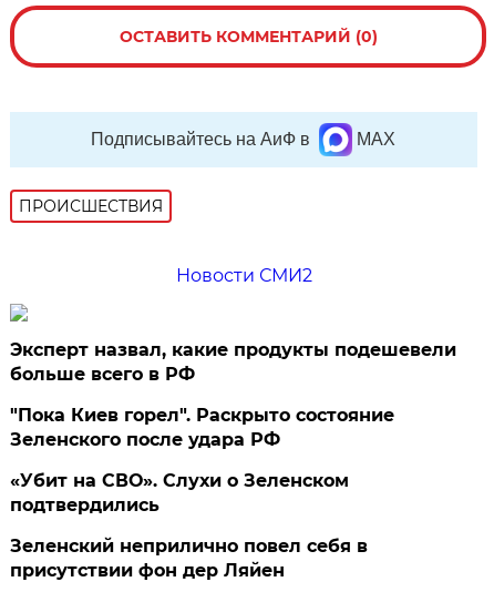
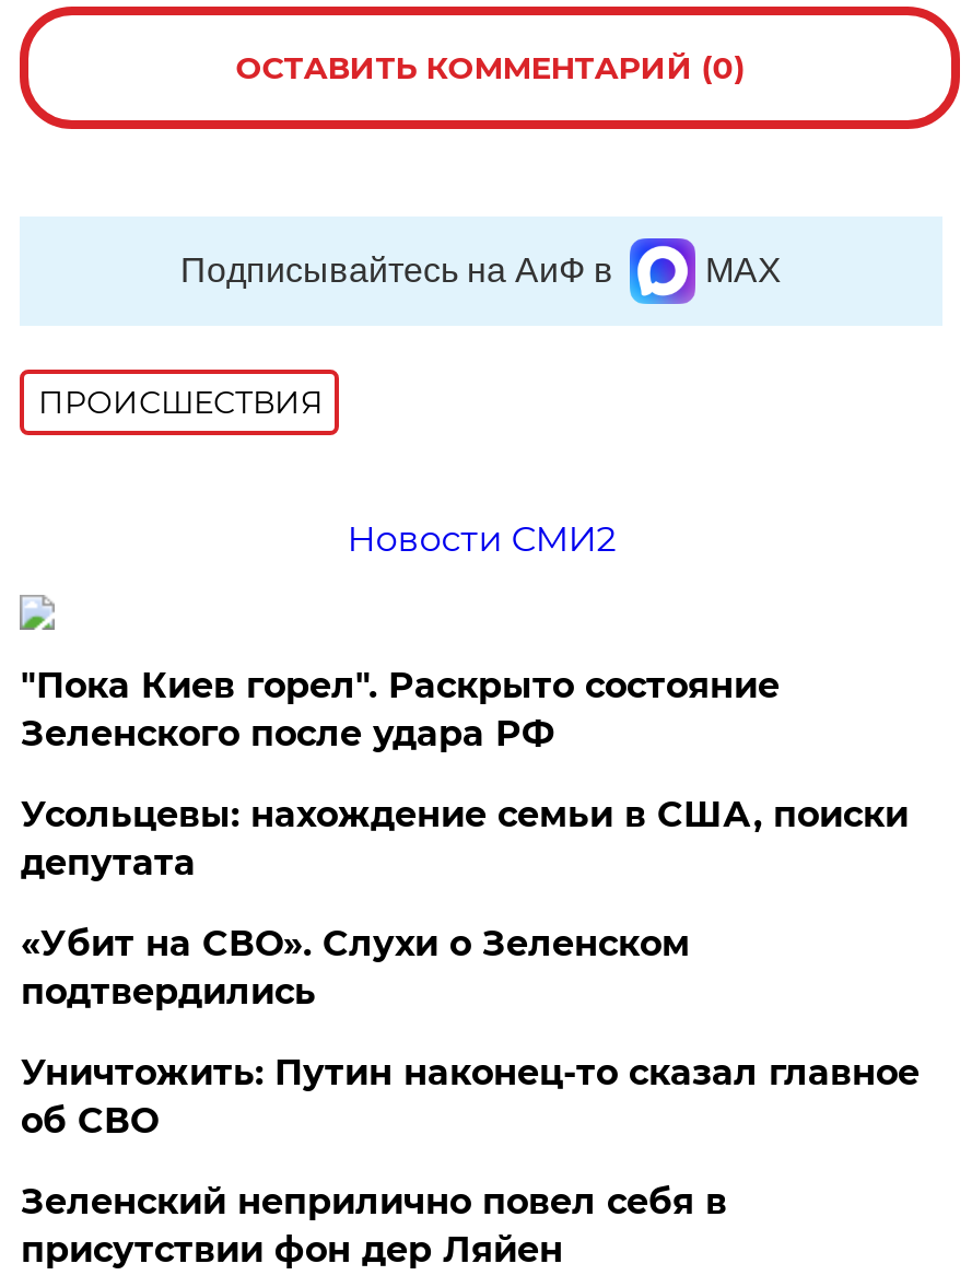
- Эксперт назвал, какие продукты подешевели
- больше всего в РФ

moved up: "Пока Киев горел". Раскрыто состояние | Зеленского после удара РФ

+ Усольцевы: нахождение семьи в США, поиски
+ депутата

+ Уничтожить: Путин наконец-то сказал главное
+ об СВО
